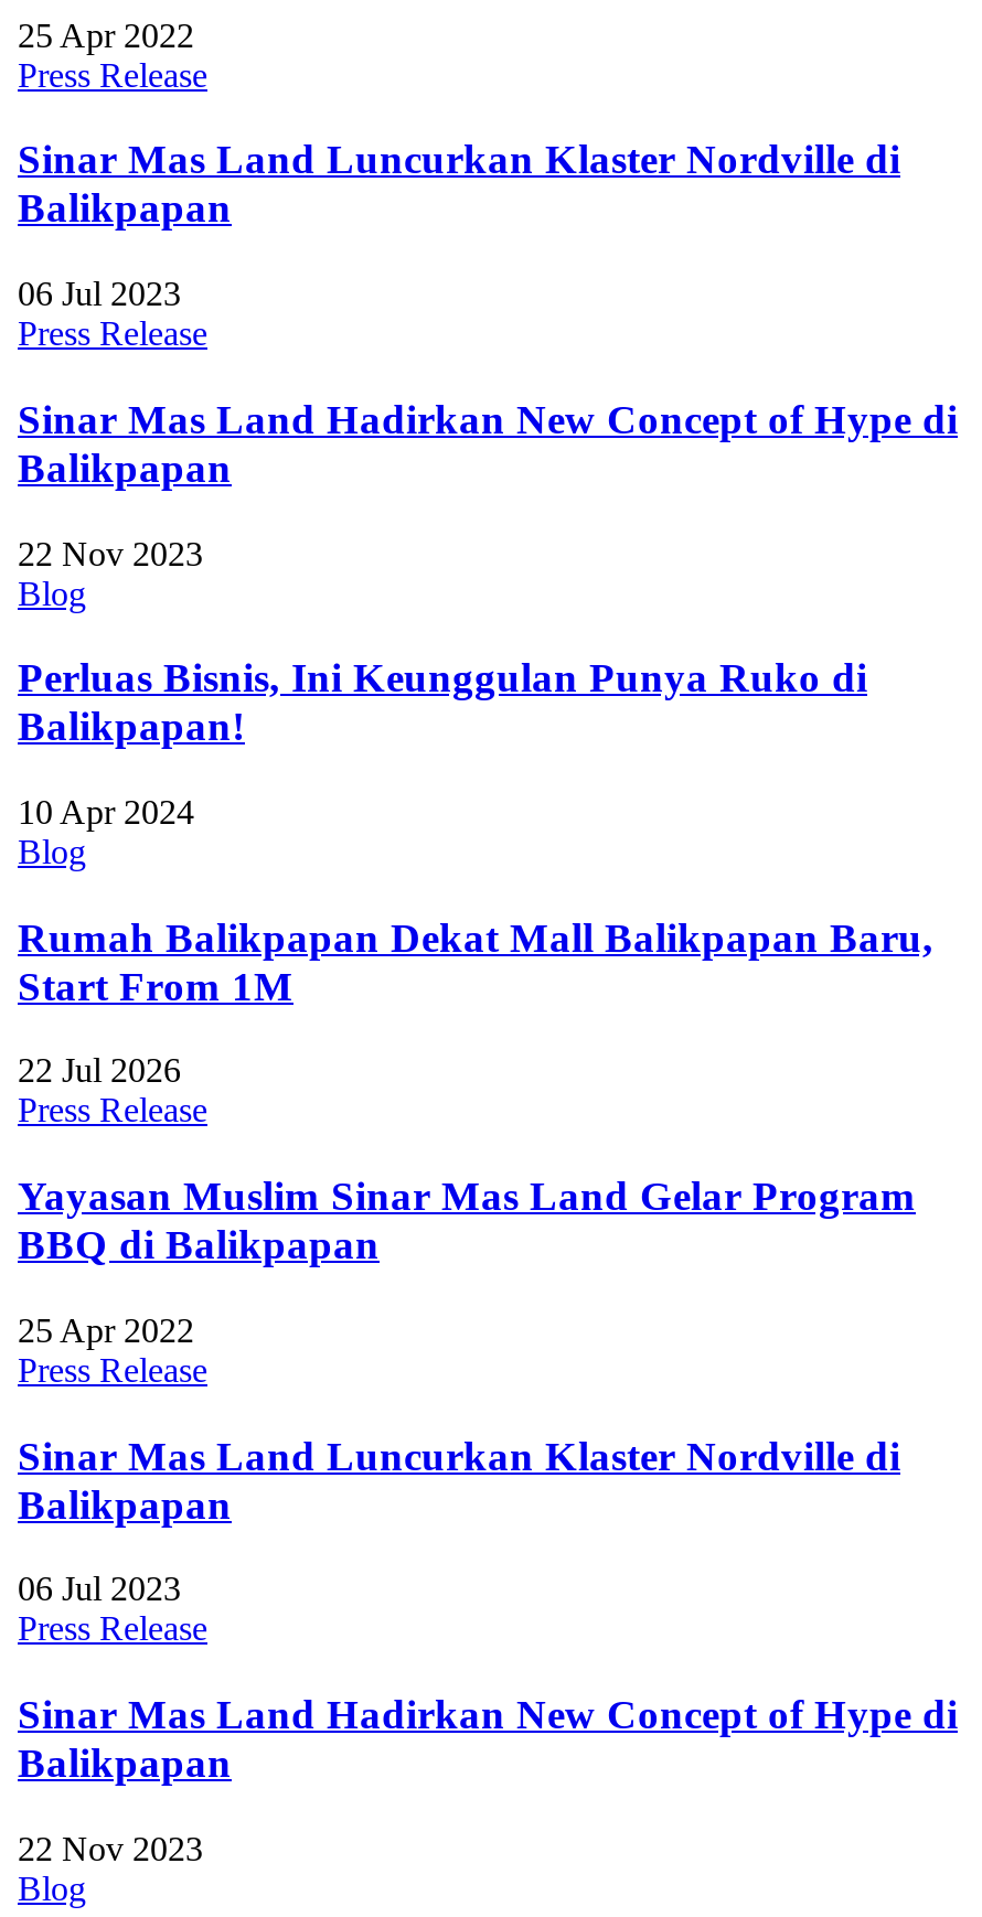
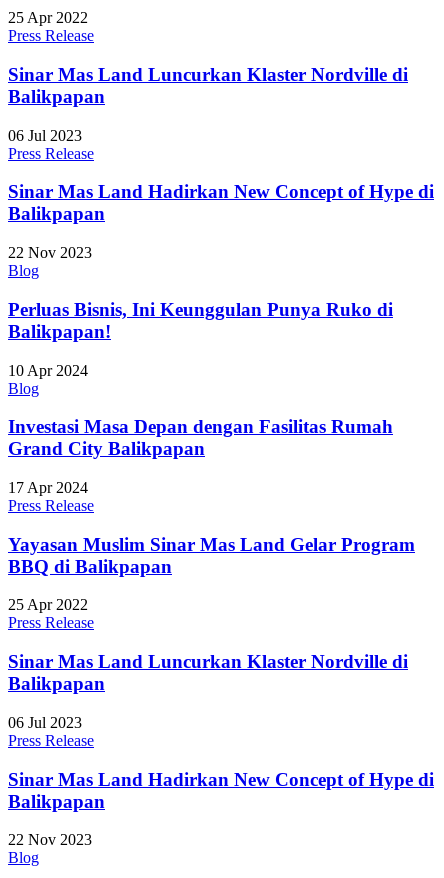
- Rumah Balikpapan Dekat Mall Balikpapan Baru,
- Start From 1M
+ Investasi Masa Depan dengan Fasilitas Rumah
+ Grand City Balikpapan

- 22 Jul 2026
+ 17 Apr 2024
